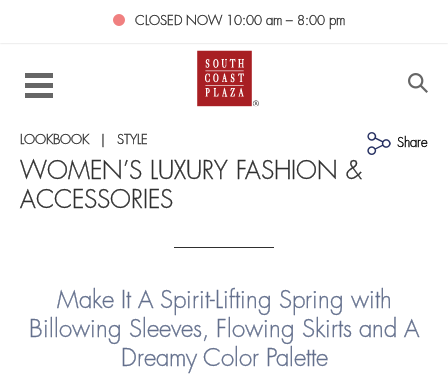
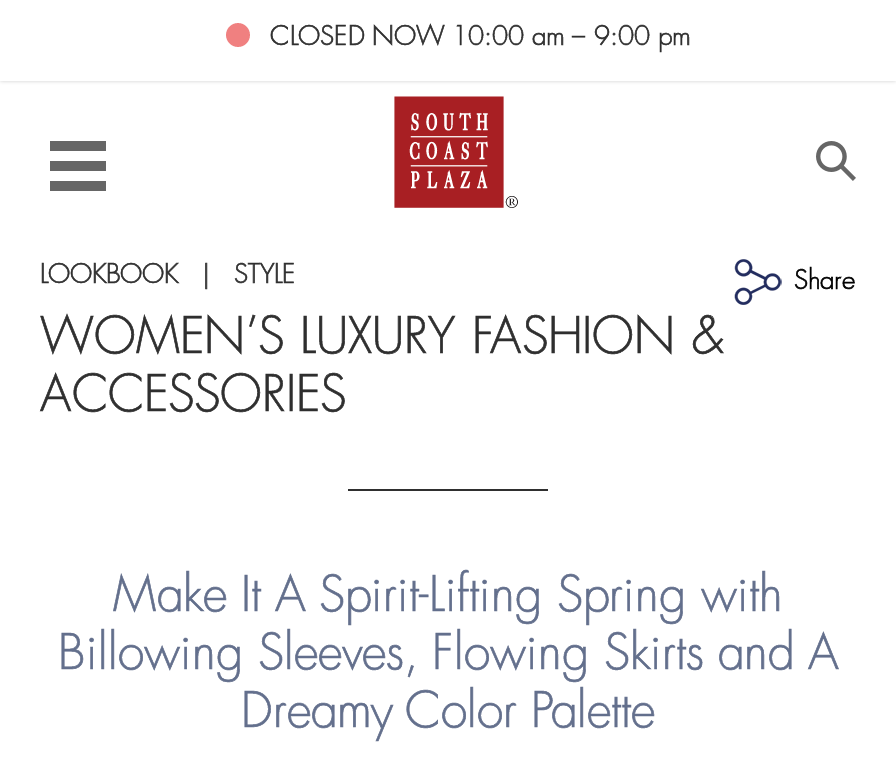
- CLOSED NOW 10:00 am – 8:00 pm
+ CLOSED NOW 10:00 am – 9:00 pm
